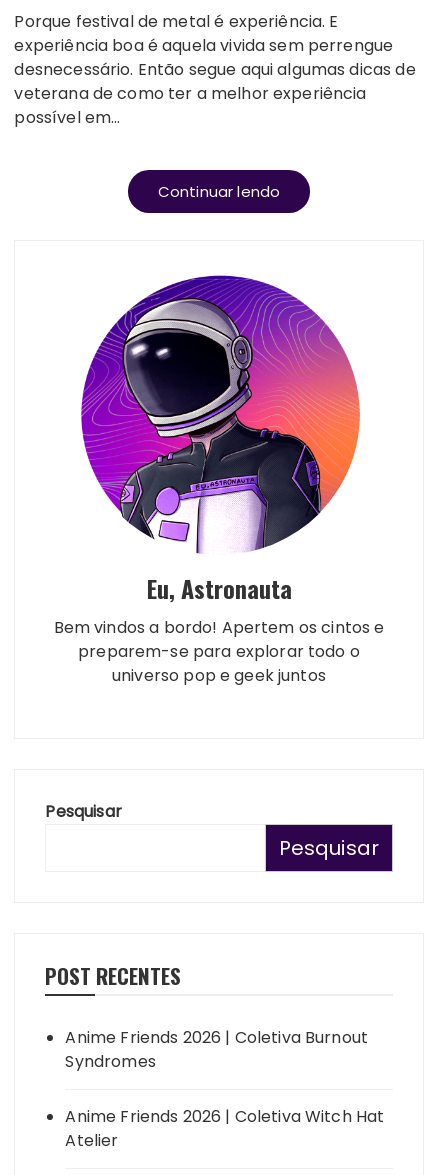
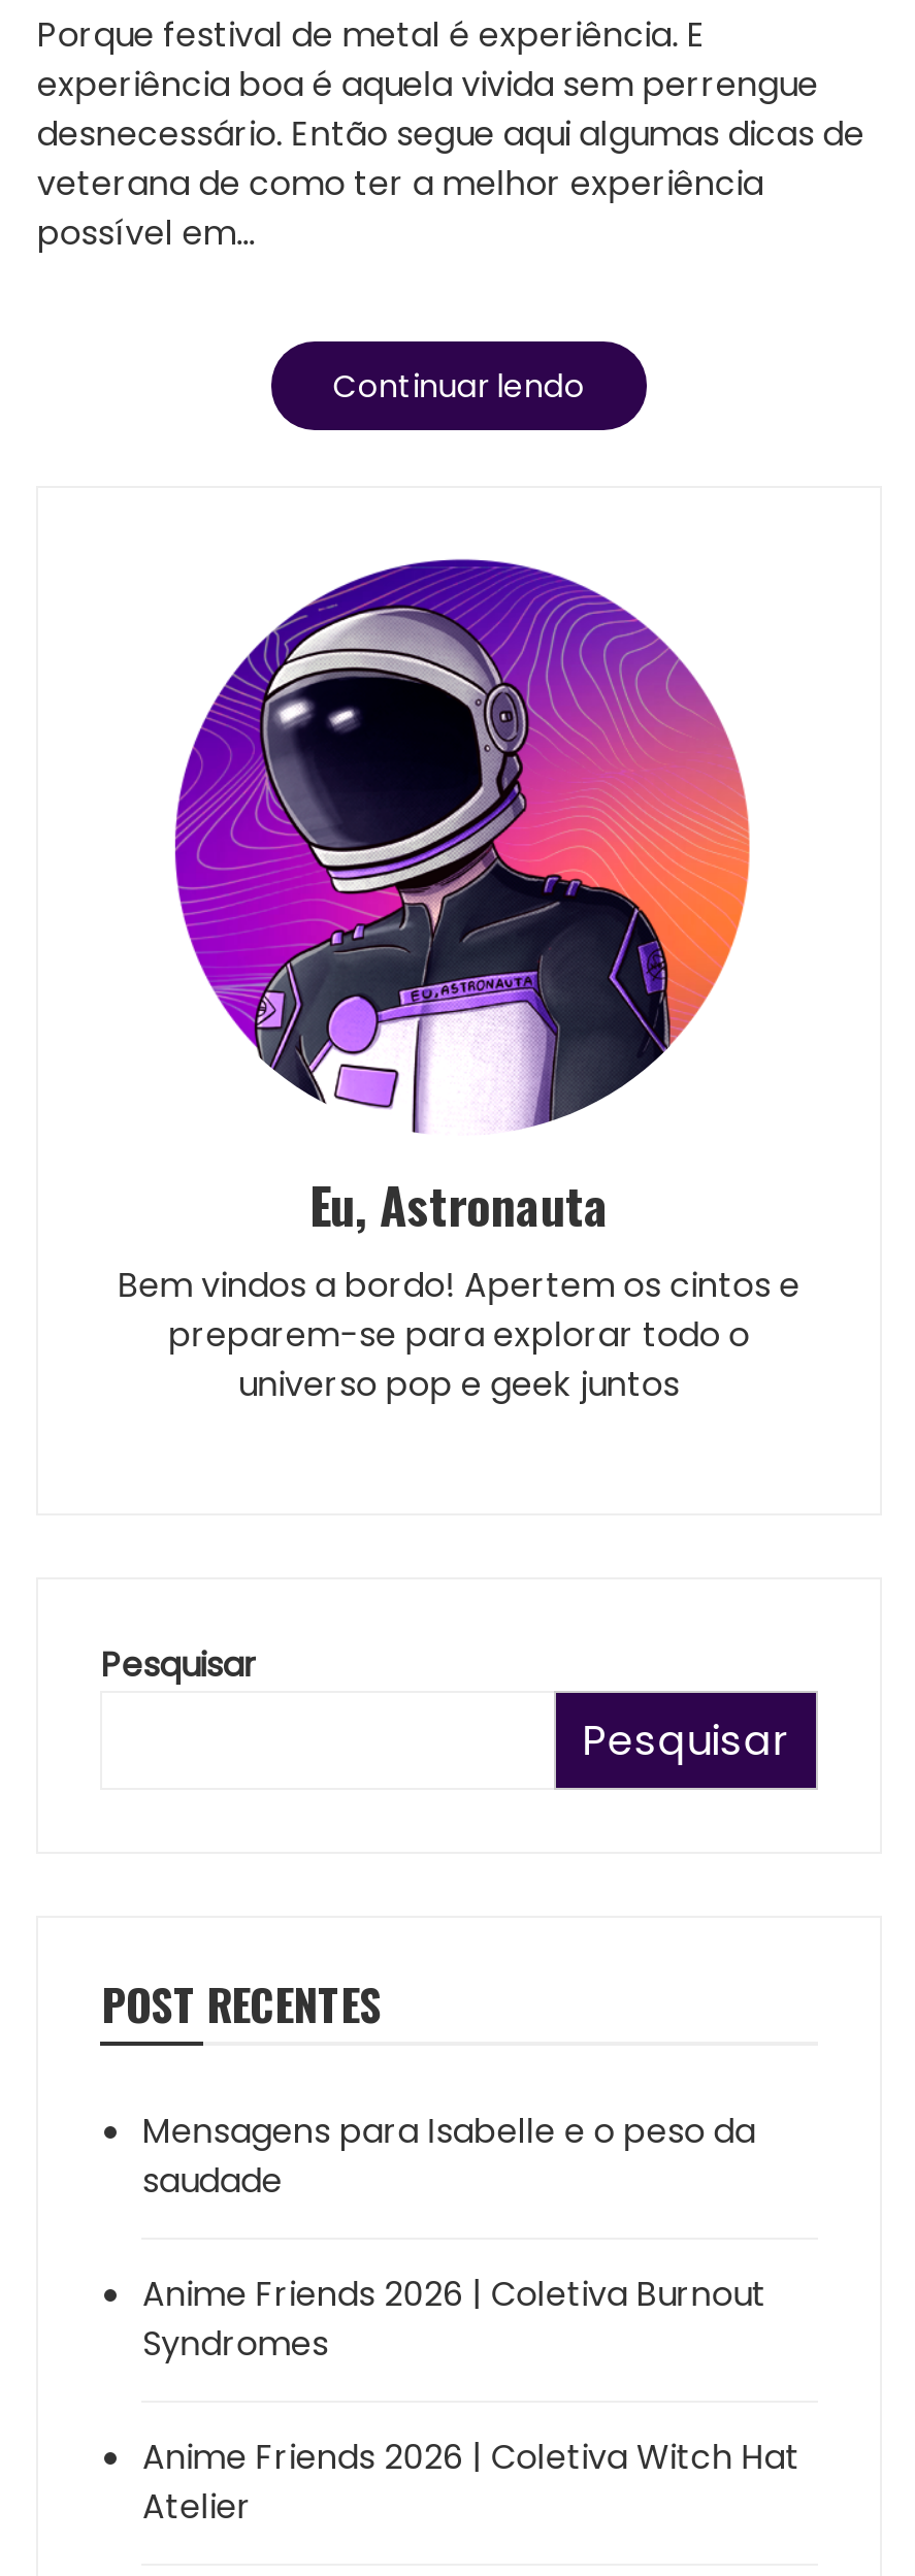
+ Mensagens para Isabelle e o peso da
+ saudade
